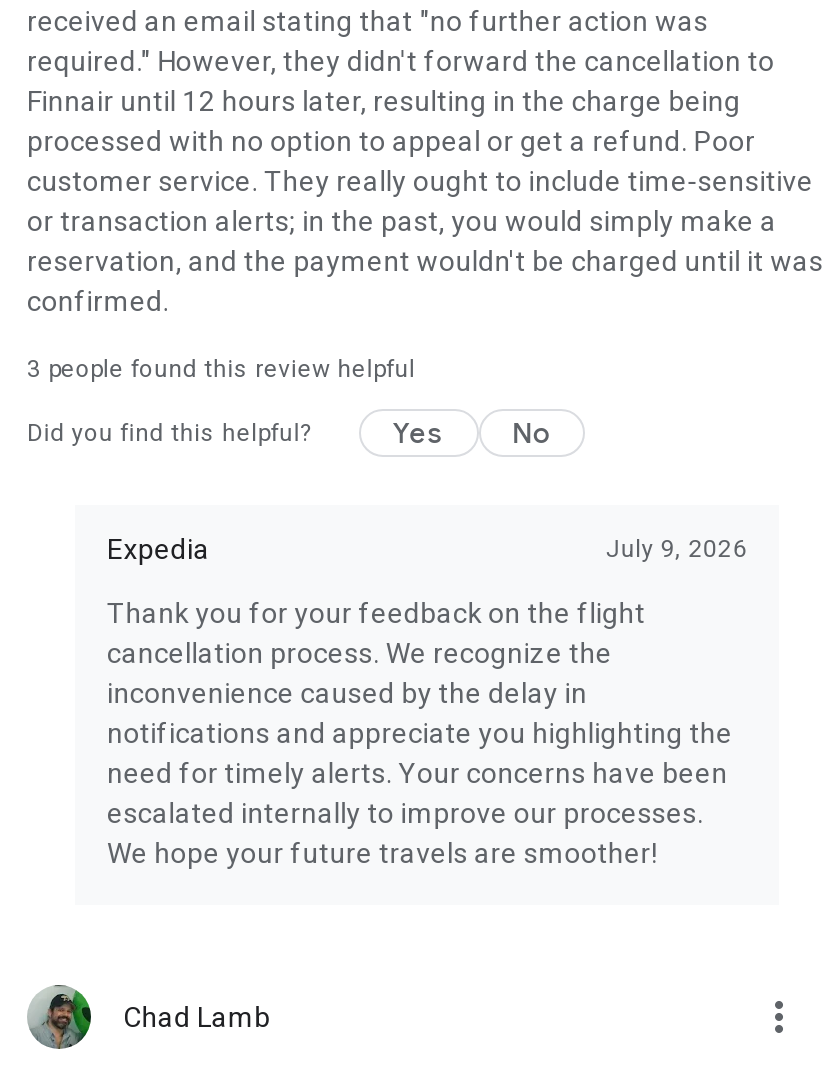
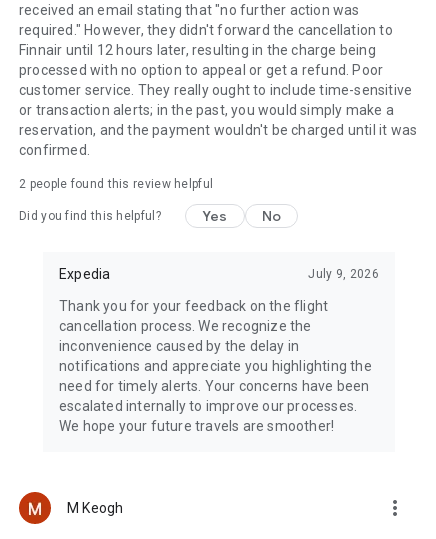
- 3 people found this review helpful
+ 2 people found this review helpful

- [image]
- Chad Lamb
+ [image]
+ M Keogh
